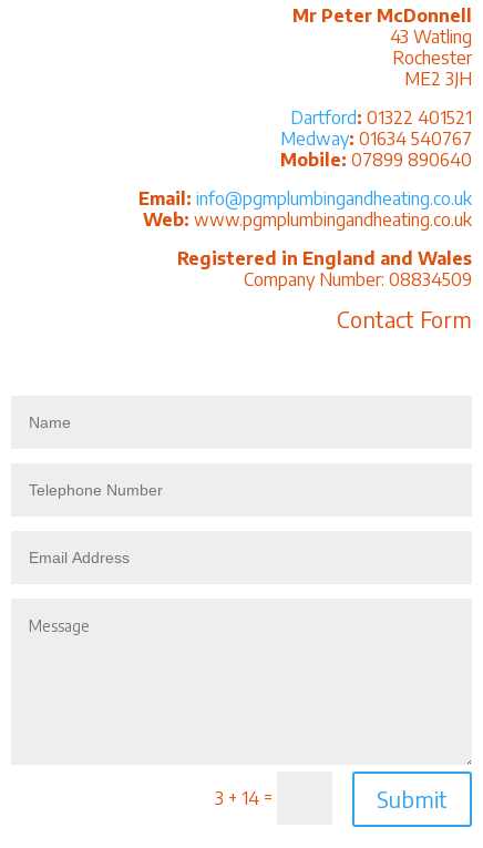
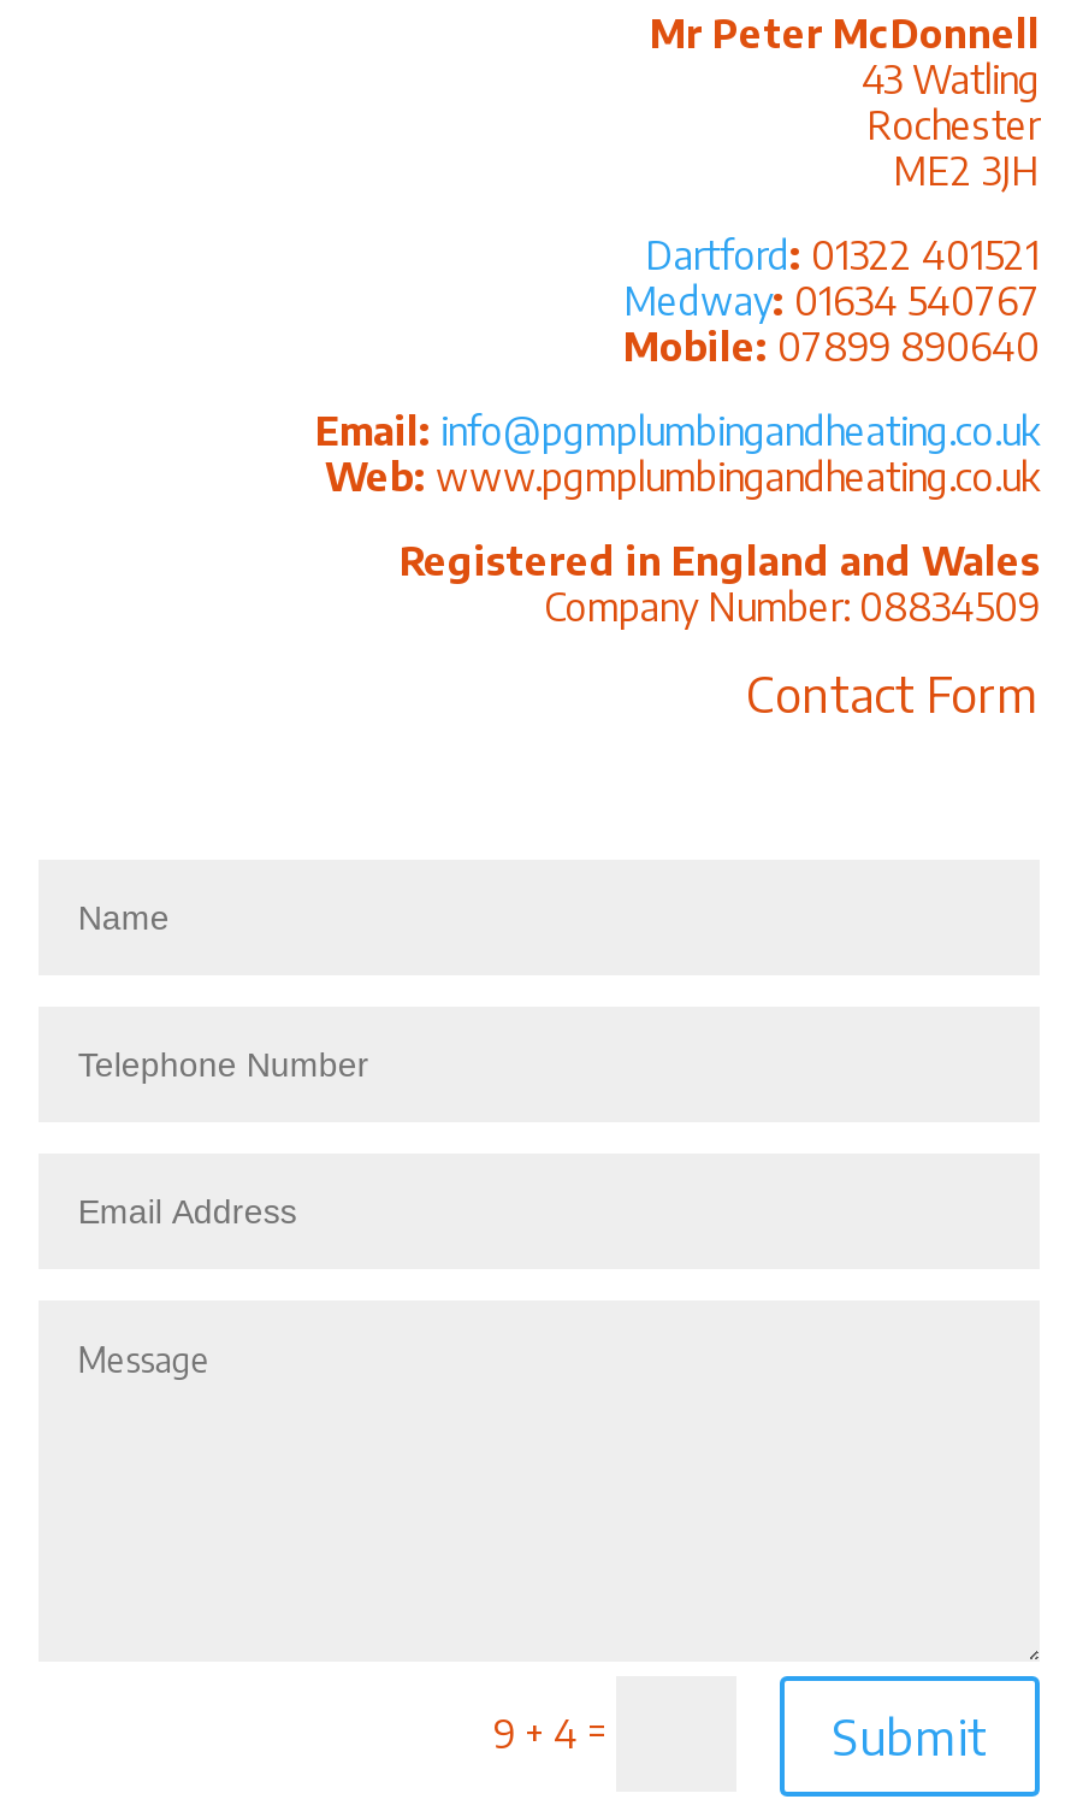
- 3 + 14 =
+ 9 + 4 =
